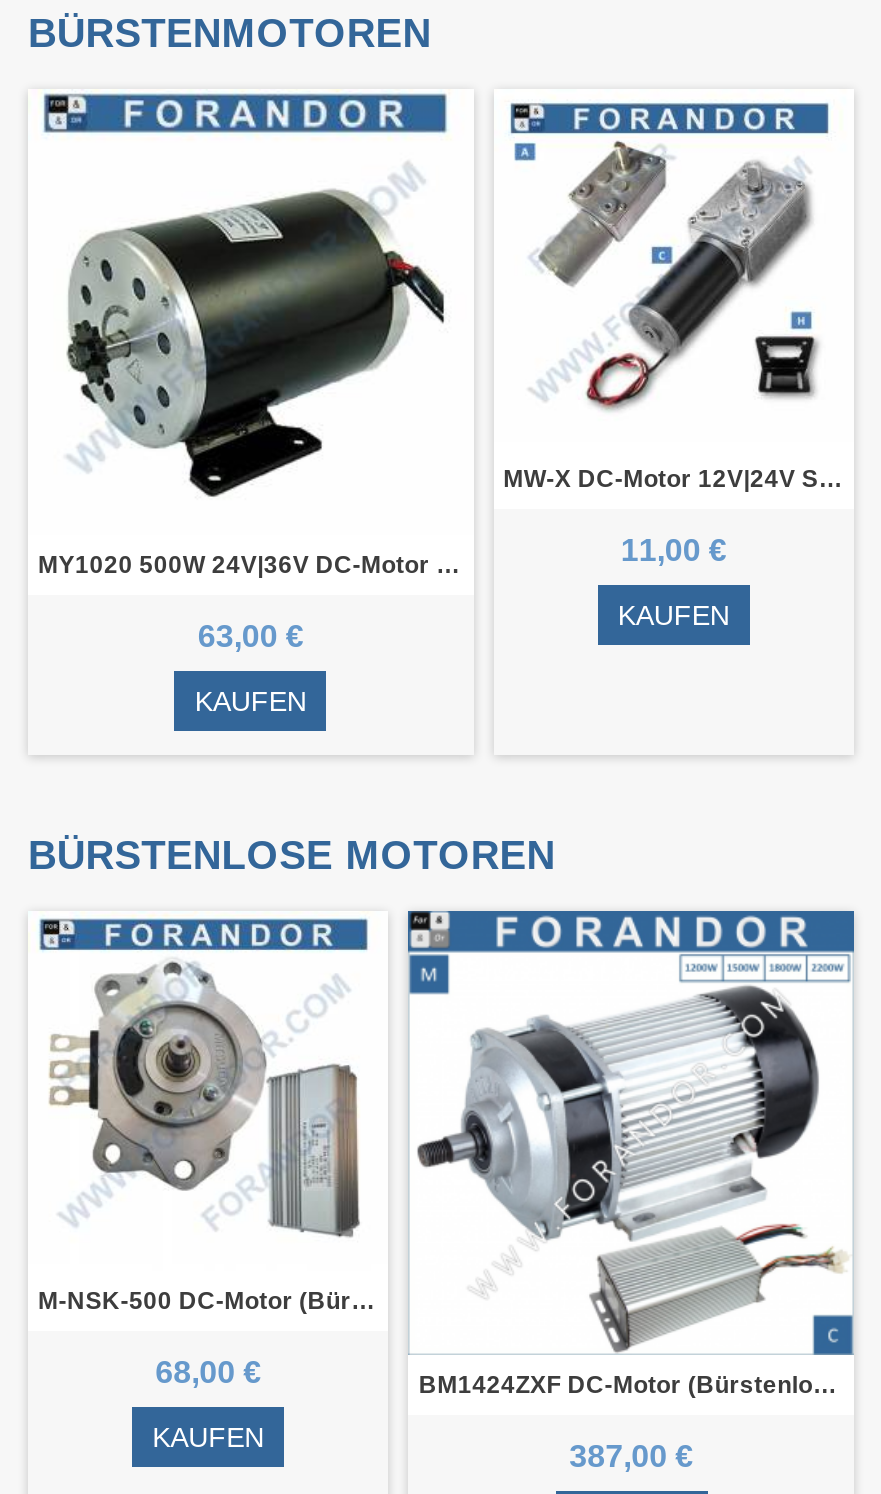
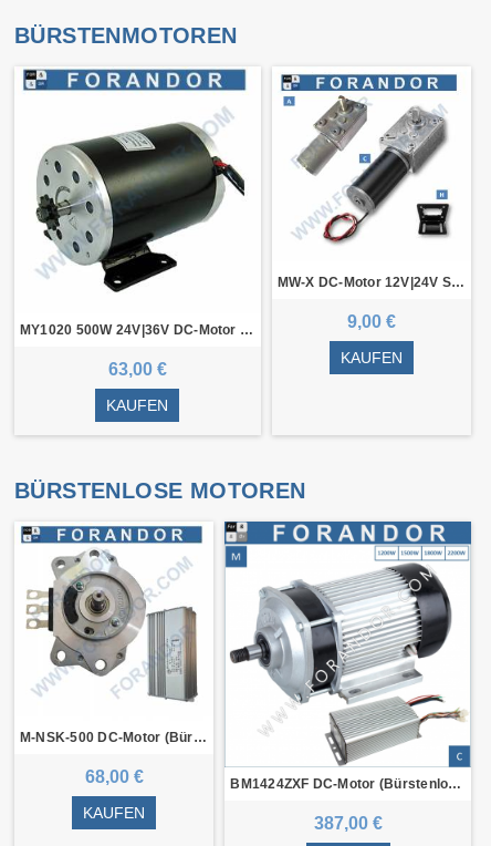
- 11,00 €
+ 9,00 €
